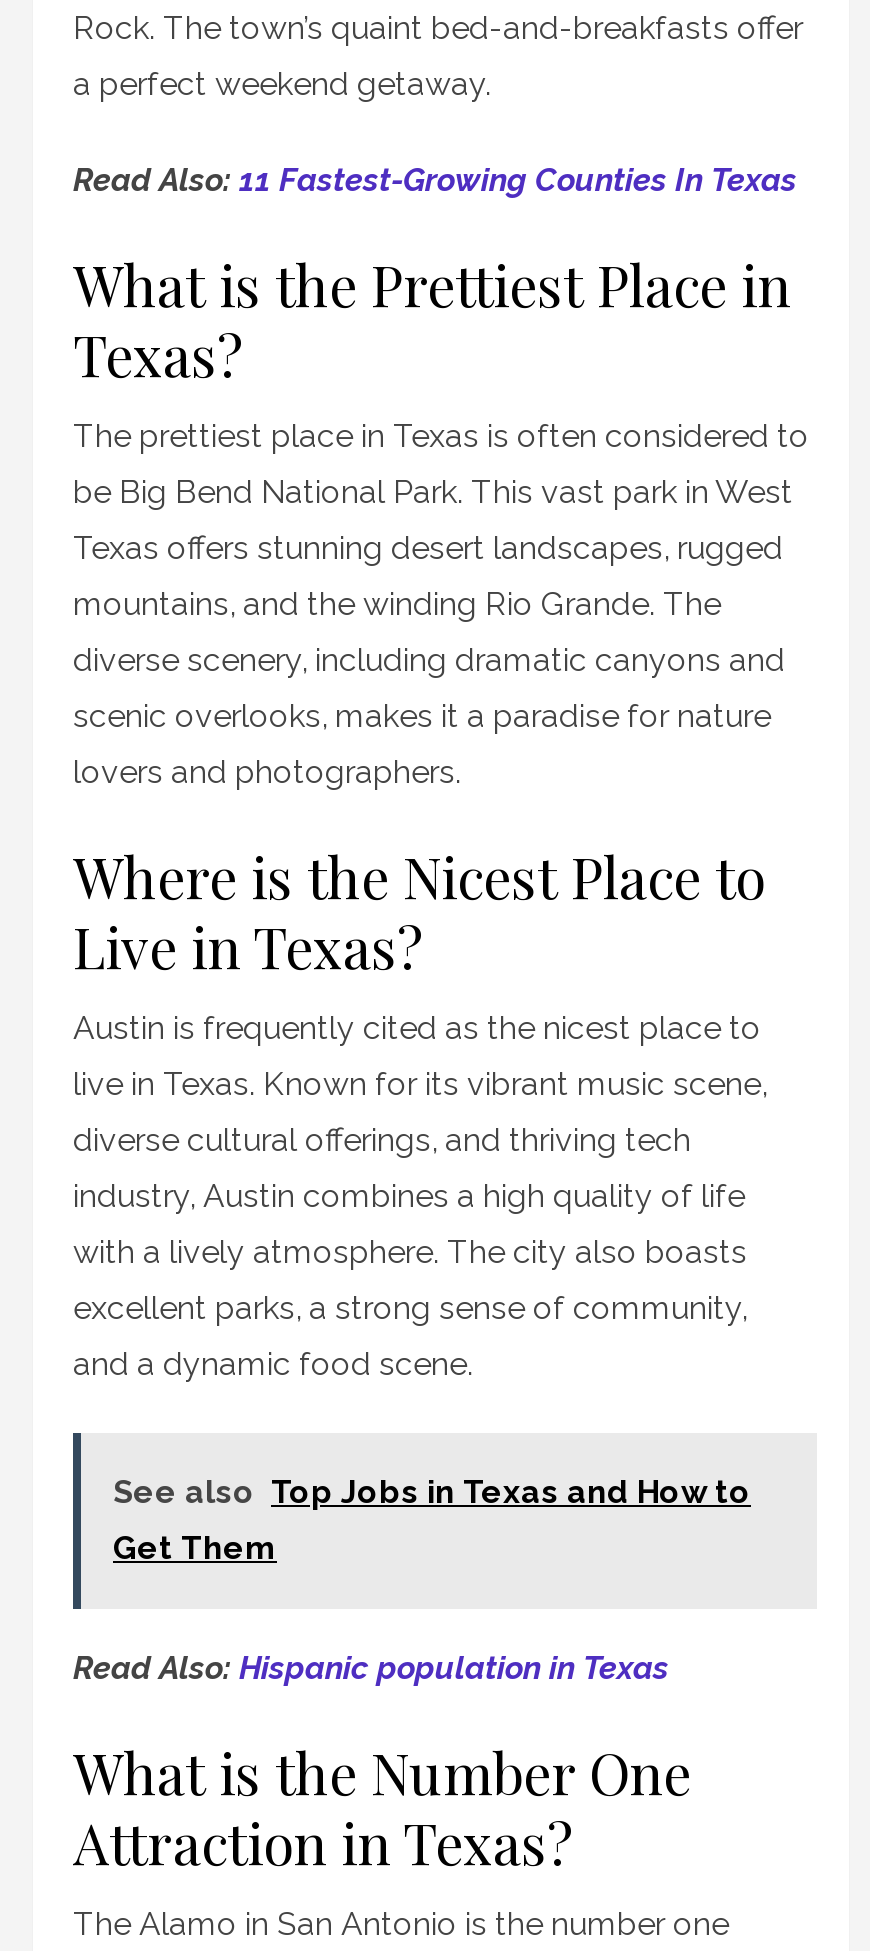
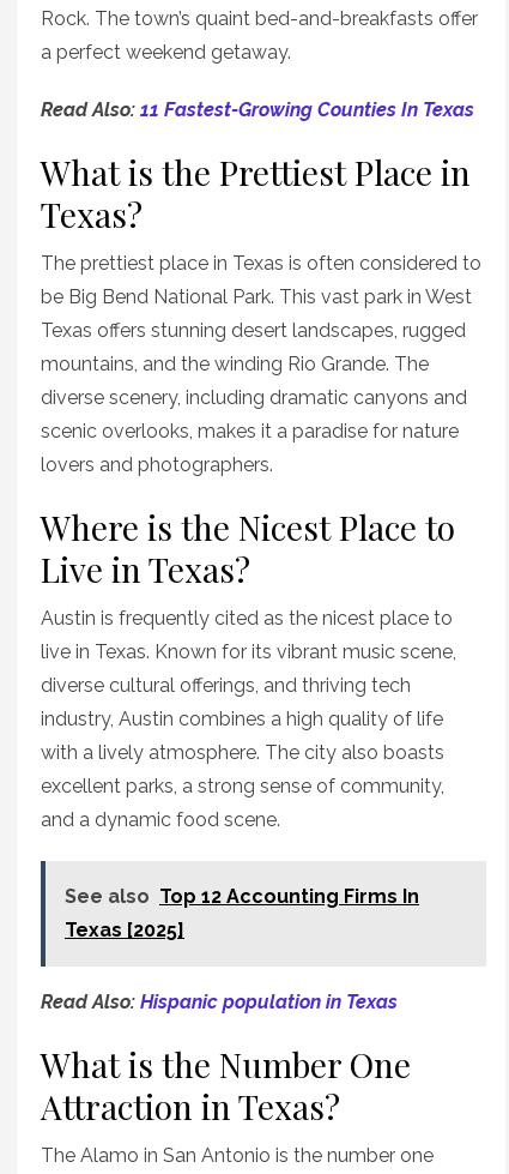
- See also Top Jobs in Texas and How to
+ See also Top 12 Accounting Firms In

- Get Them
+ Texas [2025]
